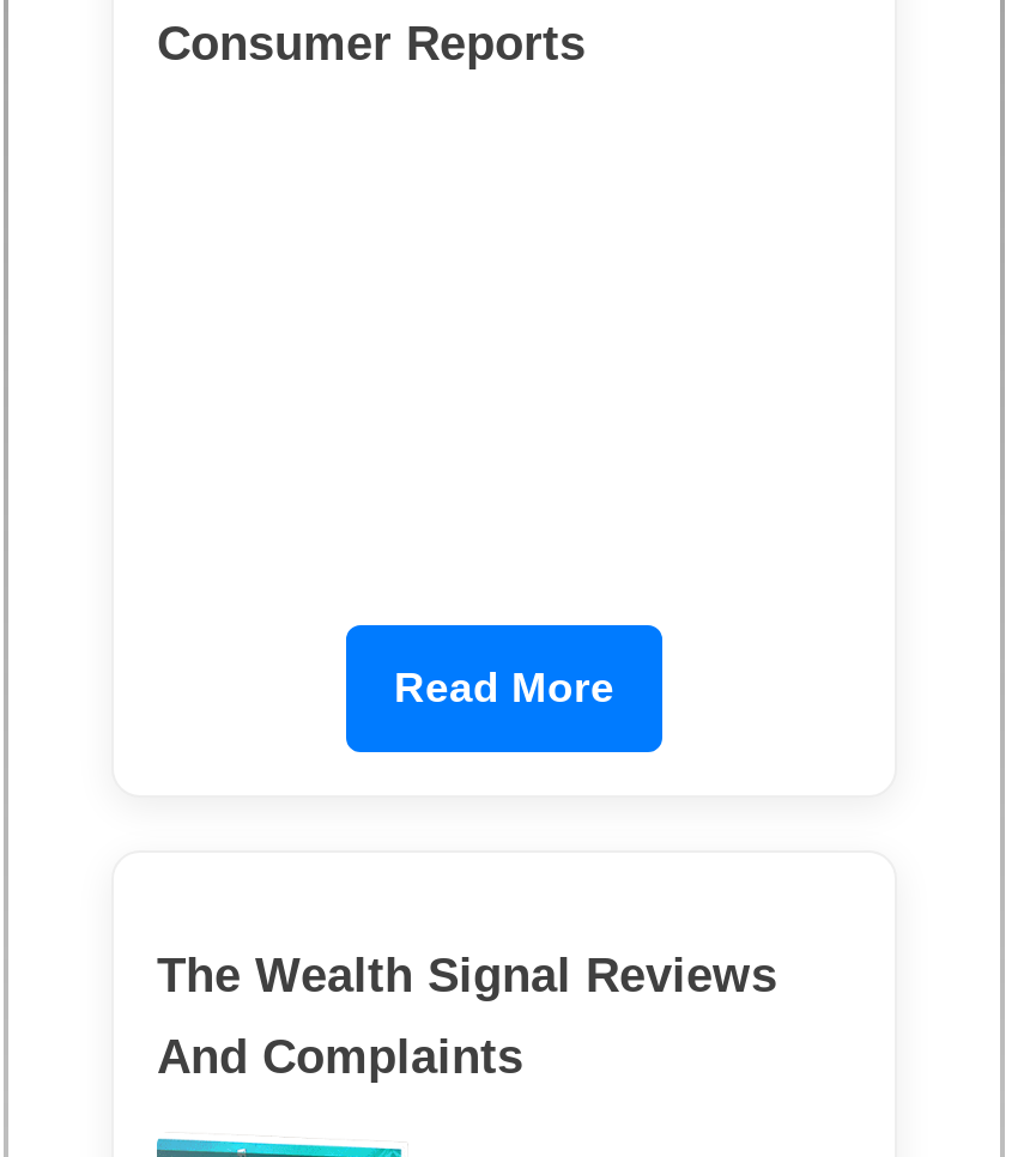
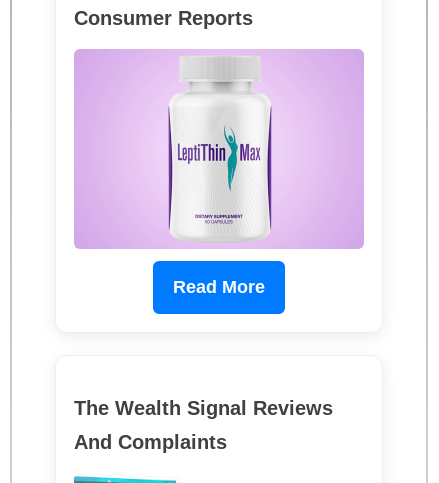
+ [image]
